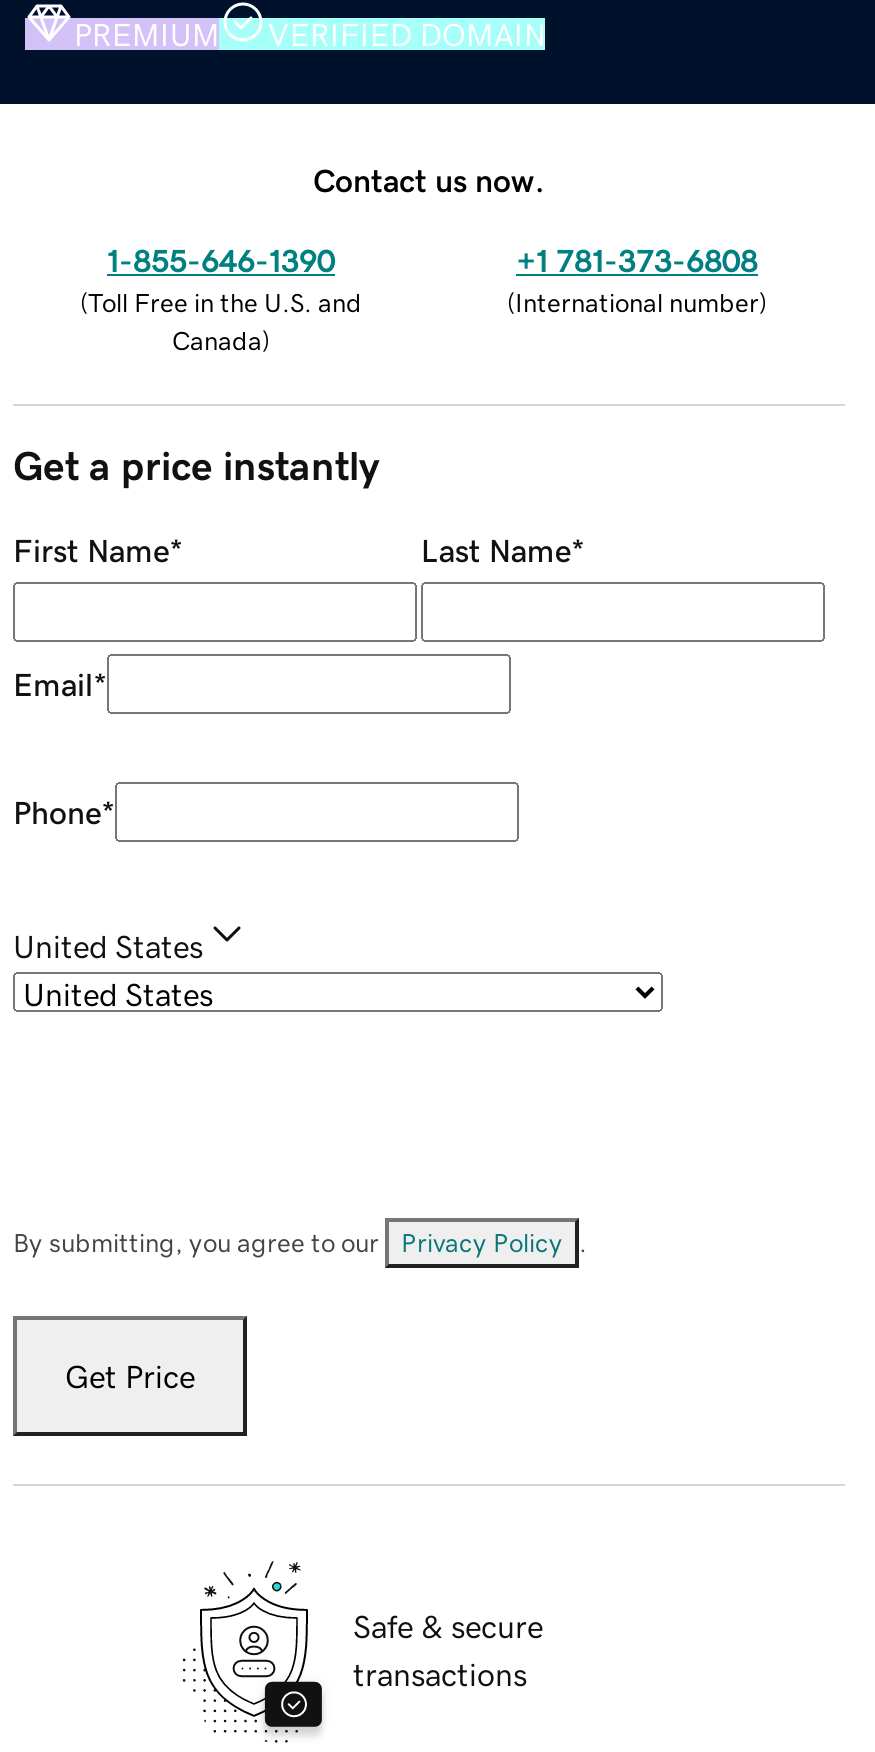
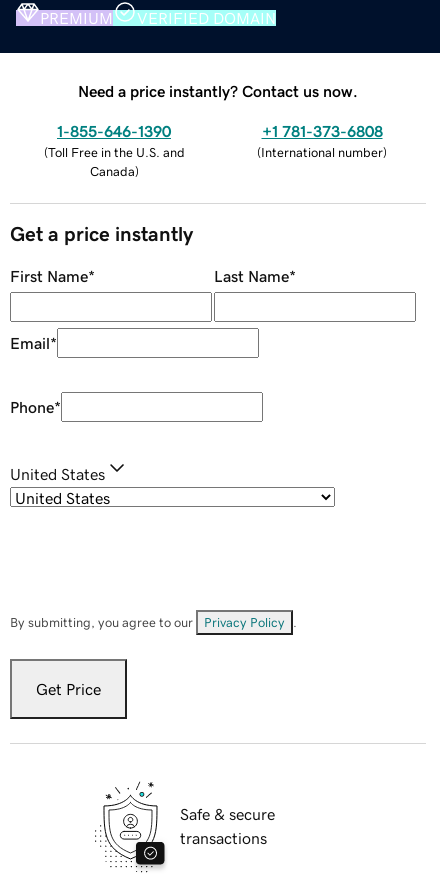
- Contact us now.
+ Need a price instantly? Contact us now.
